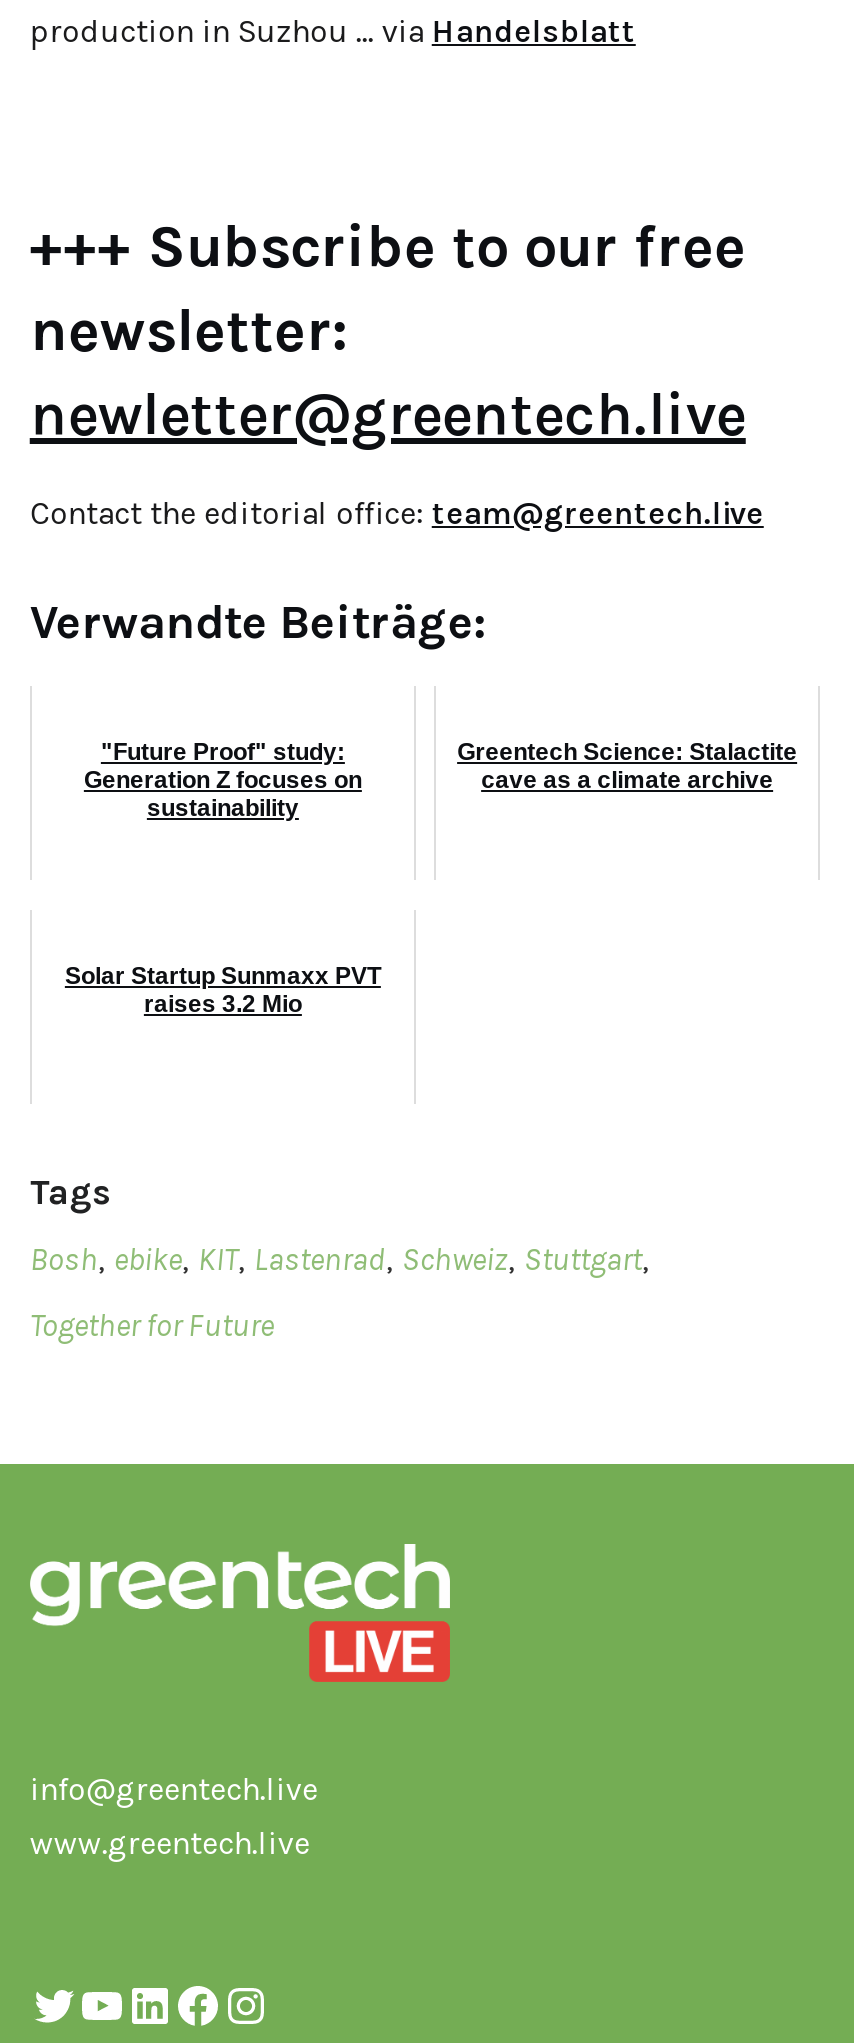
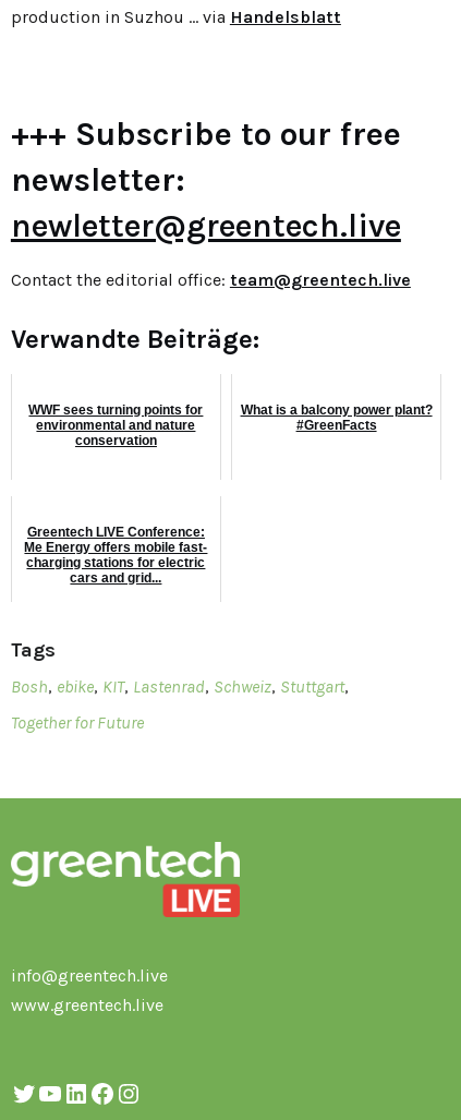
- "Future Proof" study:
- Generation Z focuses on
- sustainability
+ WWF sees turning points for
+ environmental and nature
+ conservation

- Greentech Science: Stalactite
- cave as a climate archive
+ What is a balcony power plant?
+ #GreenFacts

- Solar Startup Sunmaxx PVT
- raises 3.2 Mio
+ Greentech LIVE Conference:
+ Me Energy offers mobile fast-
+ charging stations for electric
+ cars and grid...
